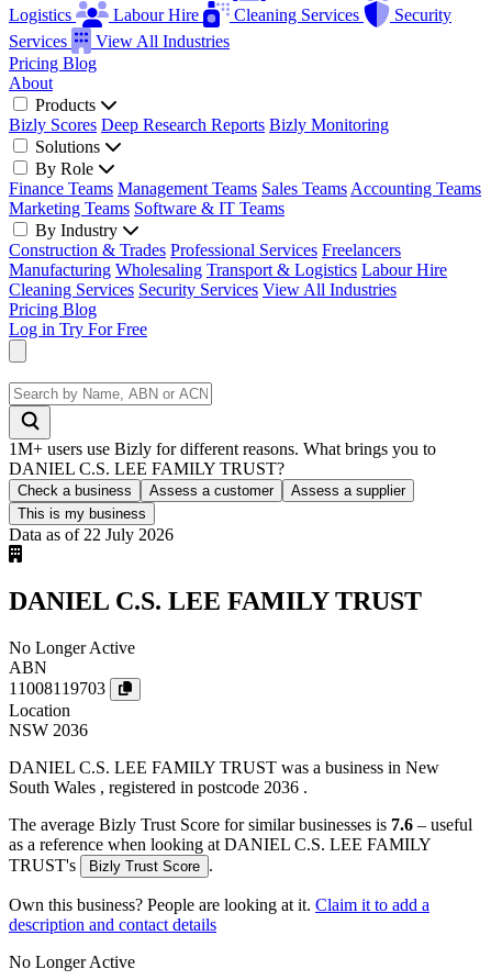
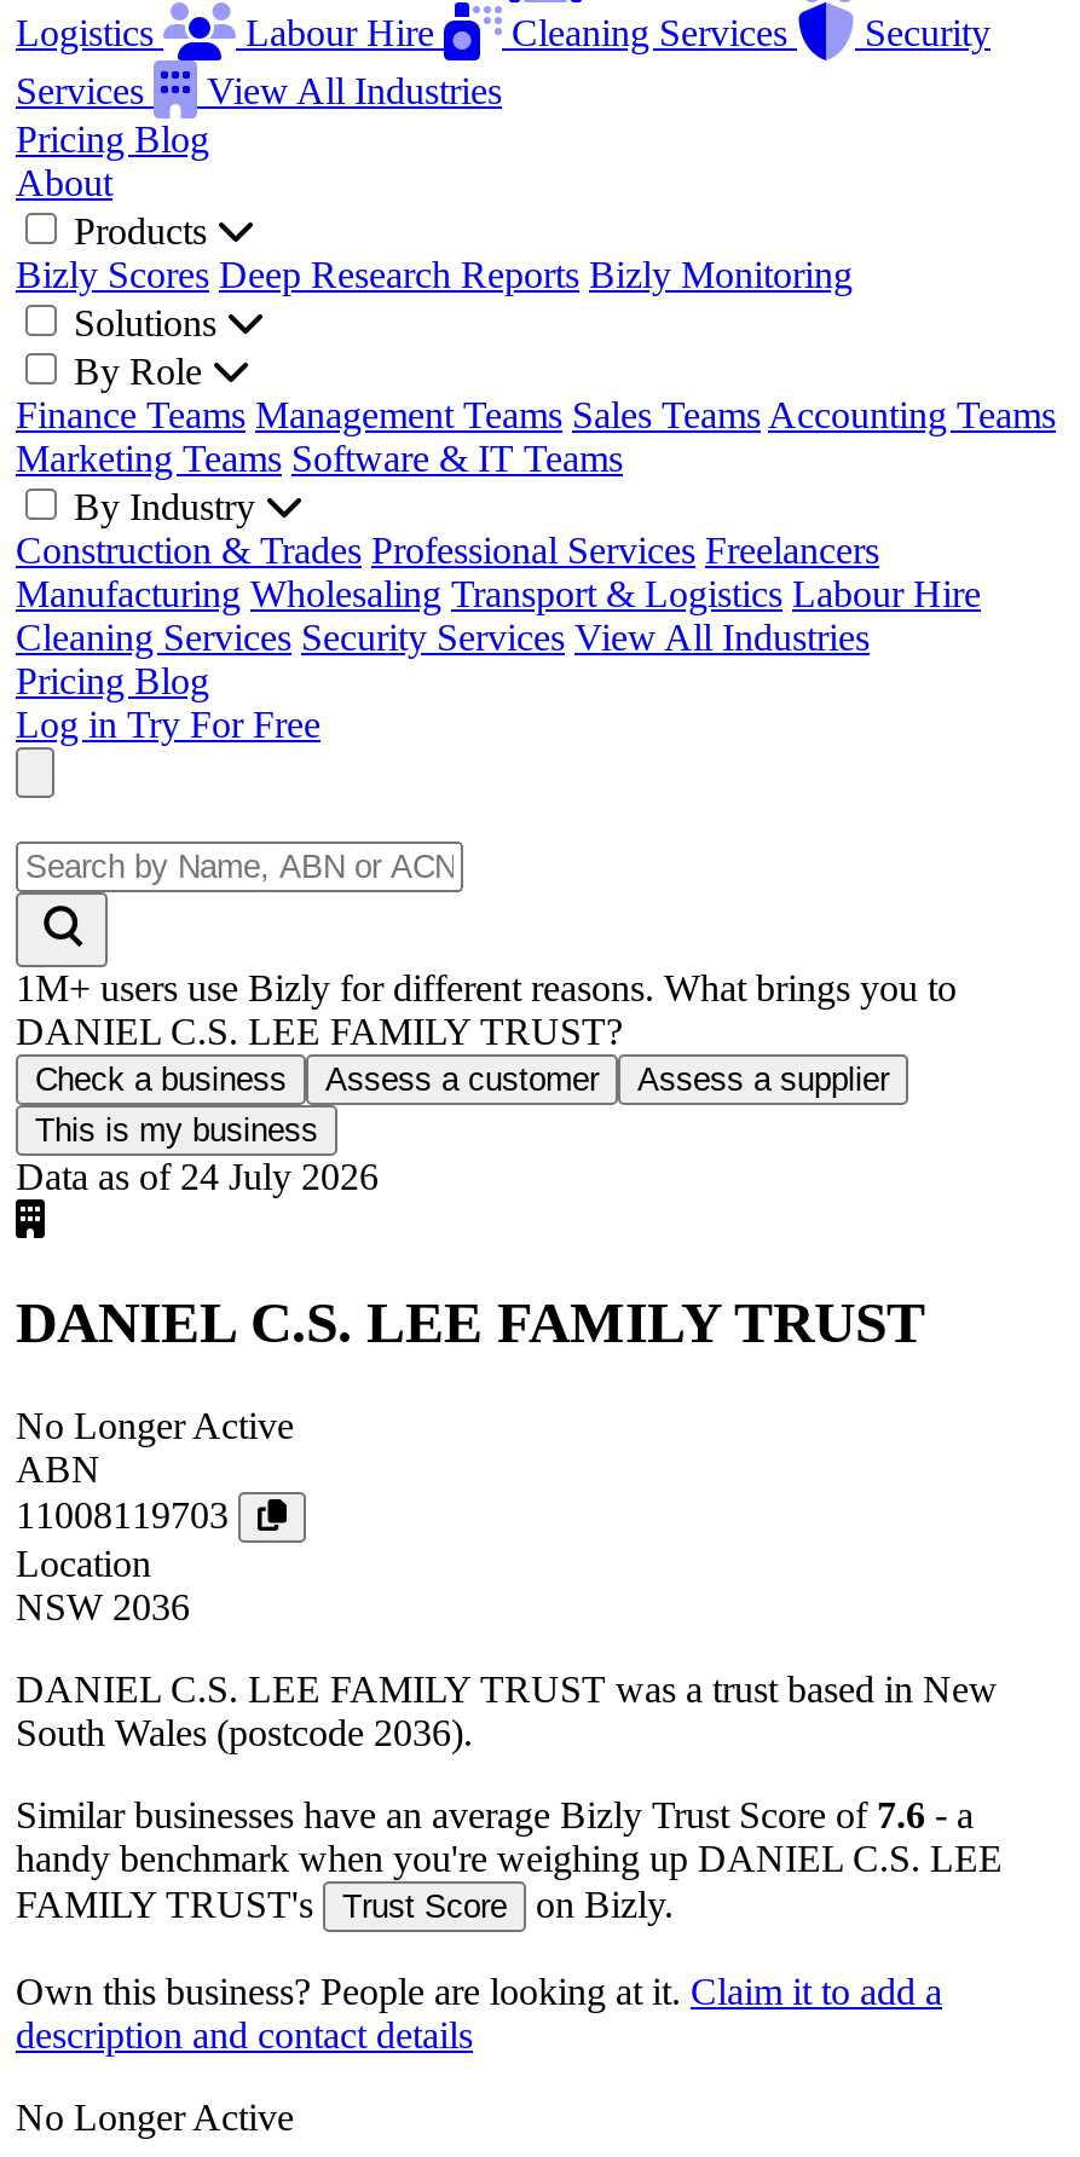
- Data as of 22 July 2026
+ Data as of 24 July 2026

- DANIEL C.S. LEE FAMILY TRUST was a business in New
- South Wales , registered in postcode 2036 .
+ DANIEL C.S. LEE FAMILY TRUST was a trust based in New
+ South Wales (postcode 2036).

- The average Bizly Trust Score for similar businesses is 7.6 – useful
- as a reference when looking at DANIEL C.S. LEE FAMILY
- TRUST's Bizly Trust Score .
+ Similar businesses have an average Bizly Trust Score of 7.6 - a
+ handy benchmark when you're weighing up DANIEL C.S. LEE
+ FAMILY TRUST's Trust Score on Bizly.
